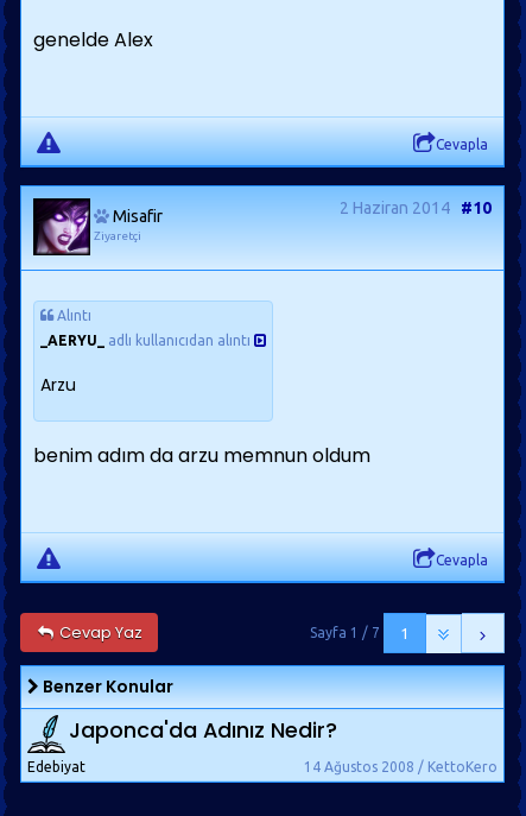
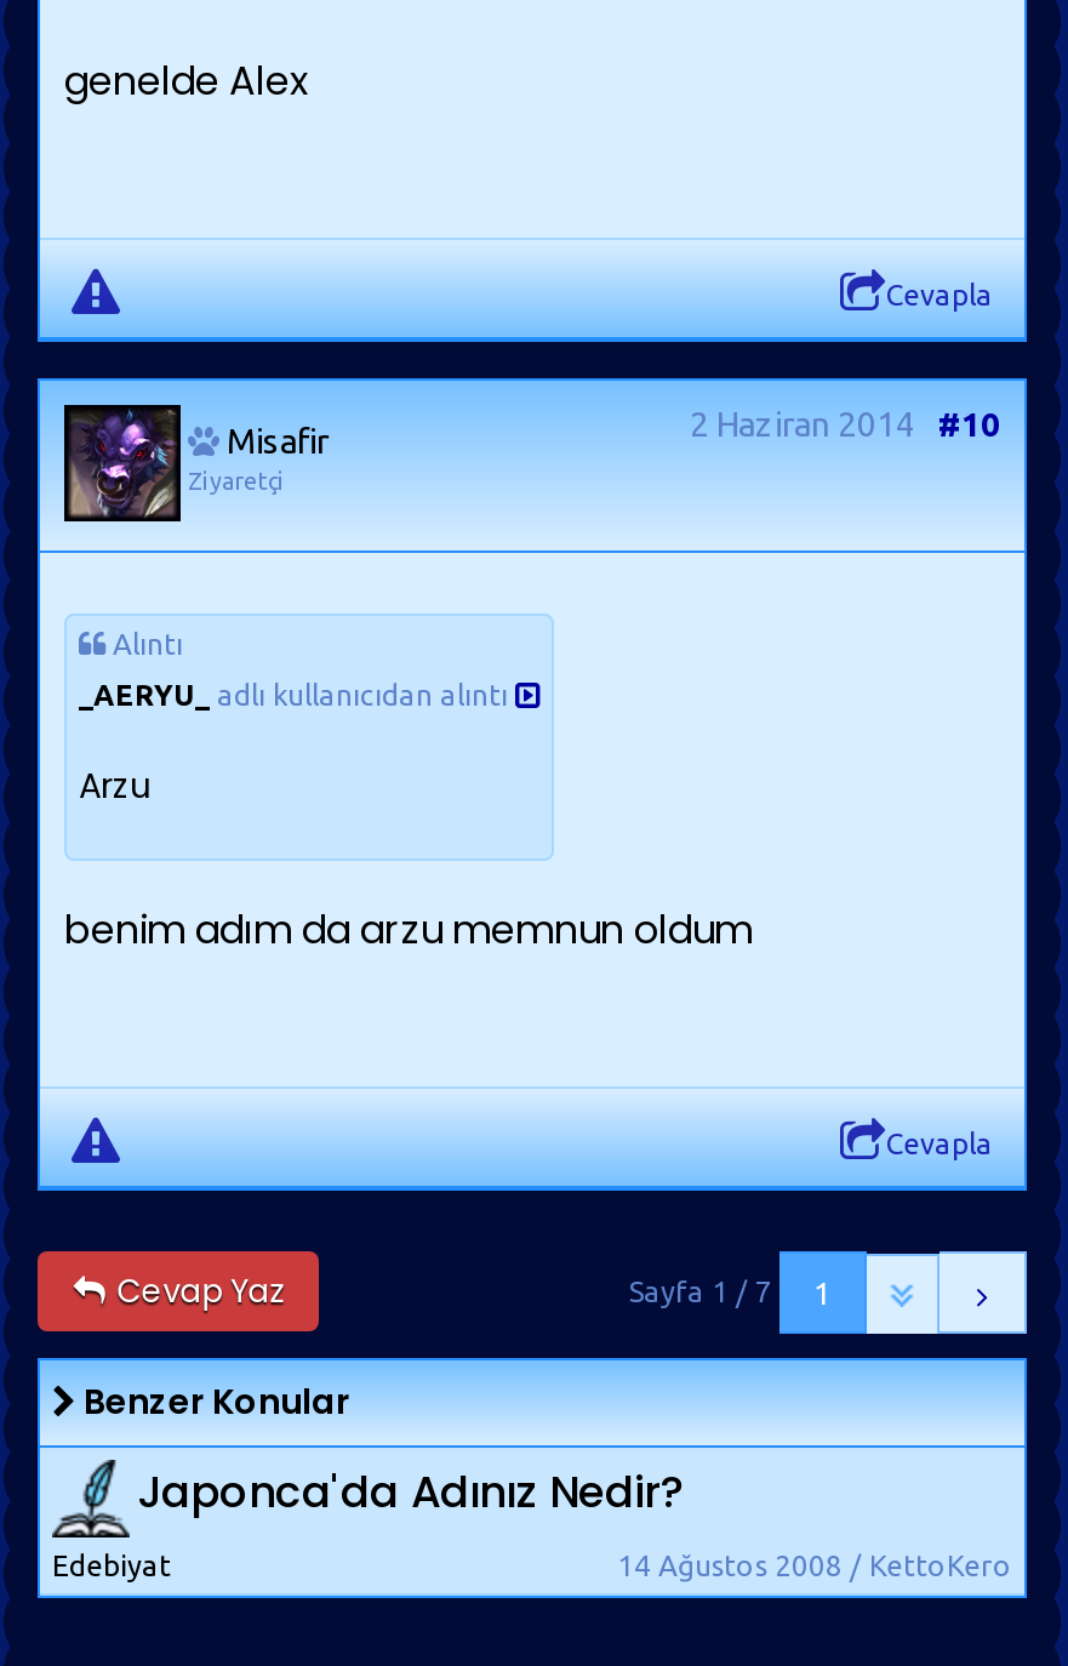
- [image]
+ [image]
